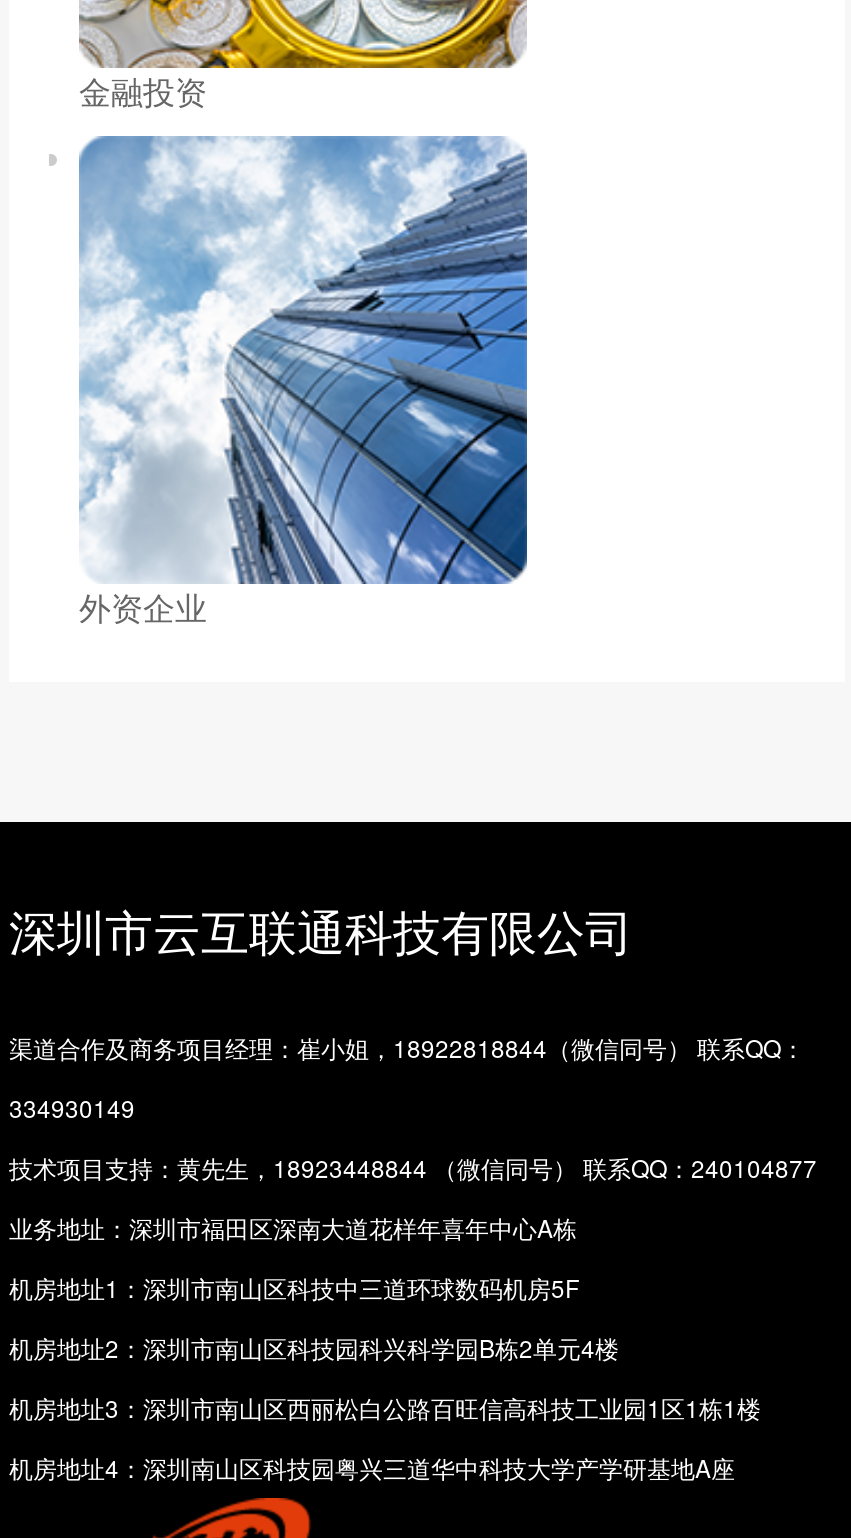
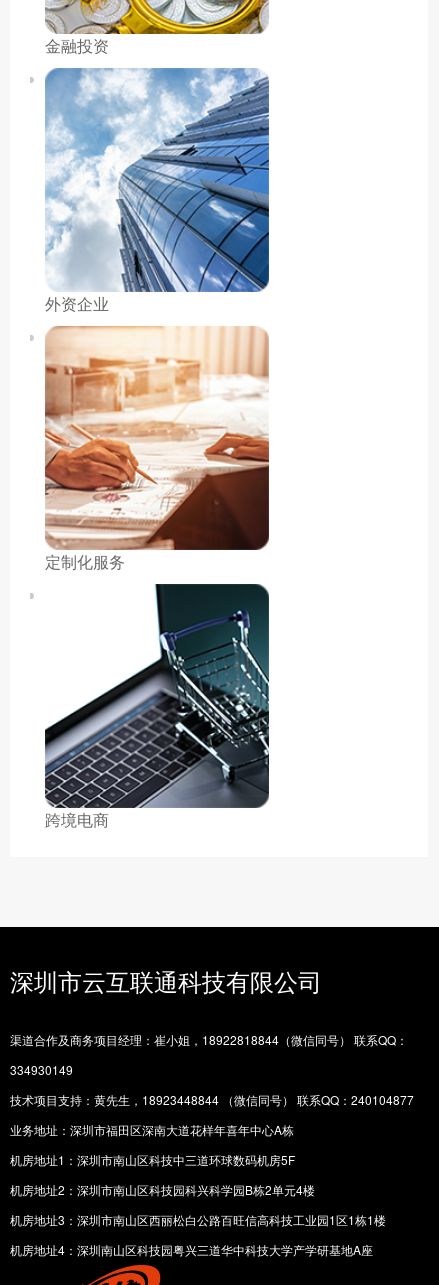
+ [image]
+ 跨境电商

+ [image]
+ 定制化服务
